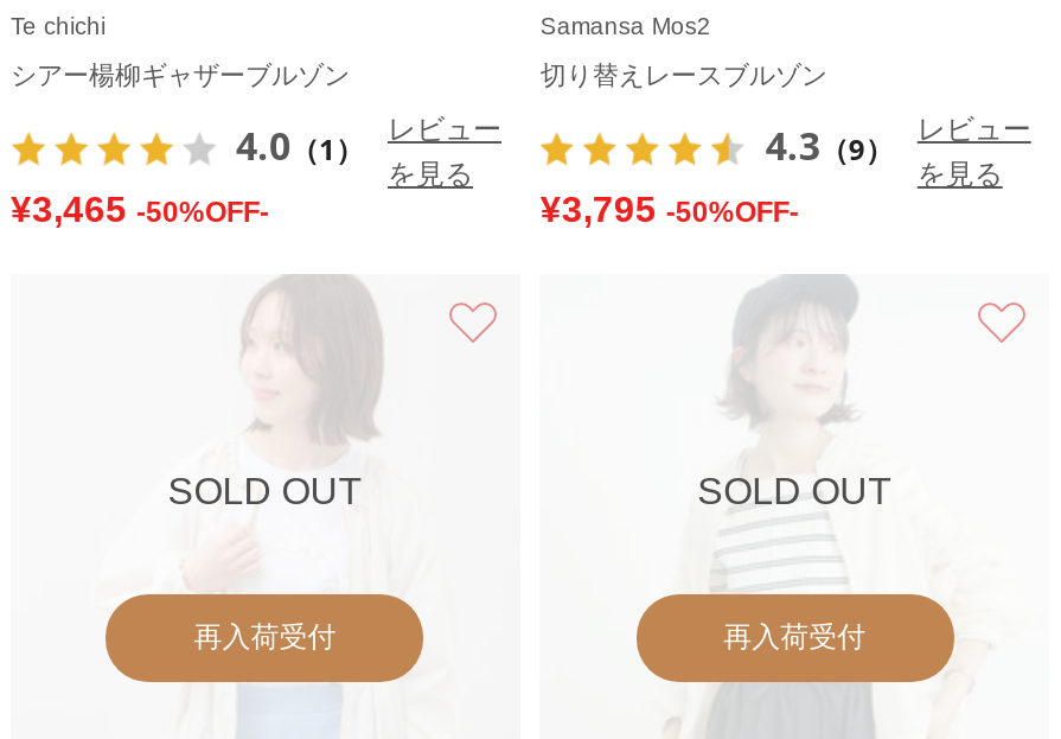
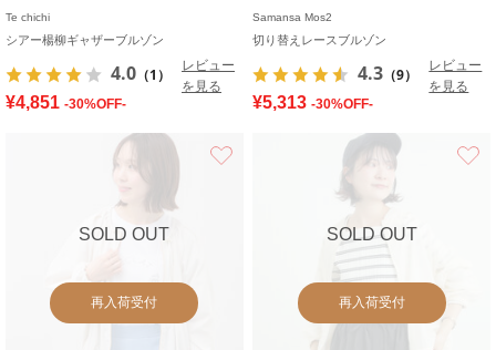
- ¥3,465 -50%OFF-
+ ¥4,851 -30%OFF-

- ¥3,795 -50%OFF-
+ ¥5,313 -30%OFF-
